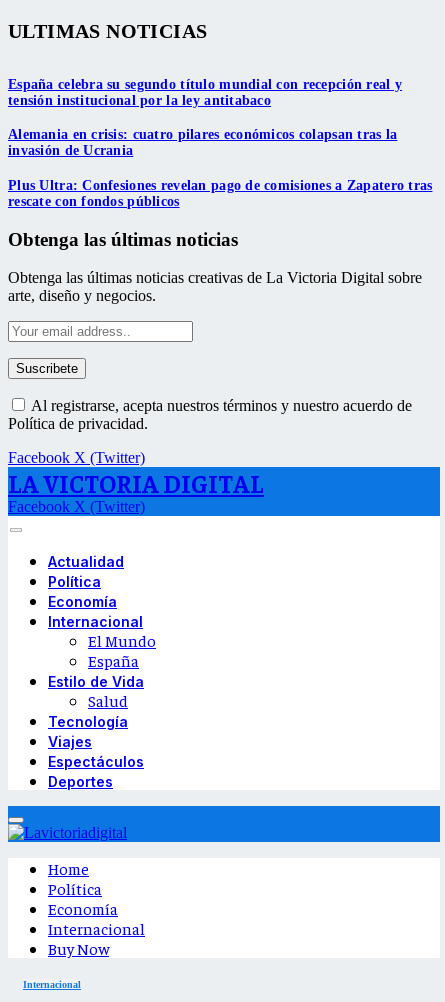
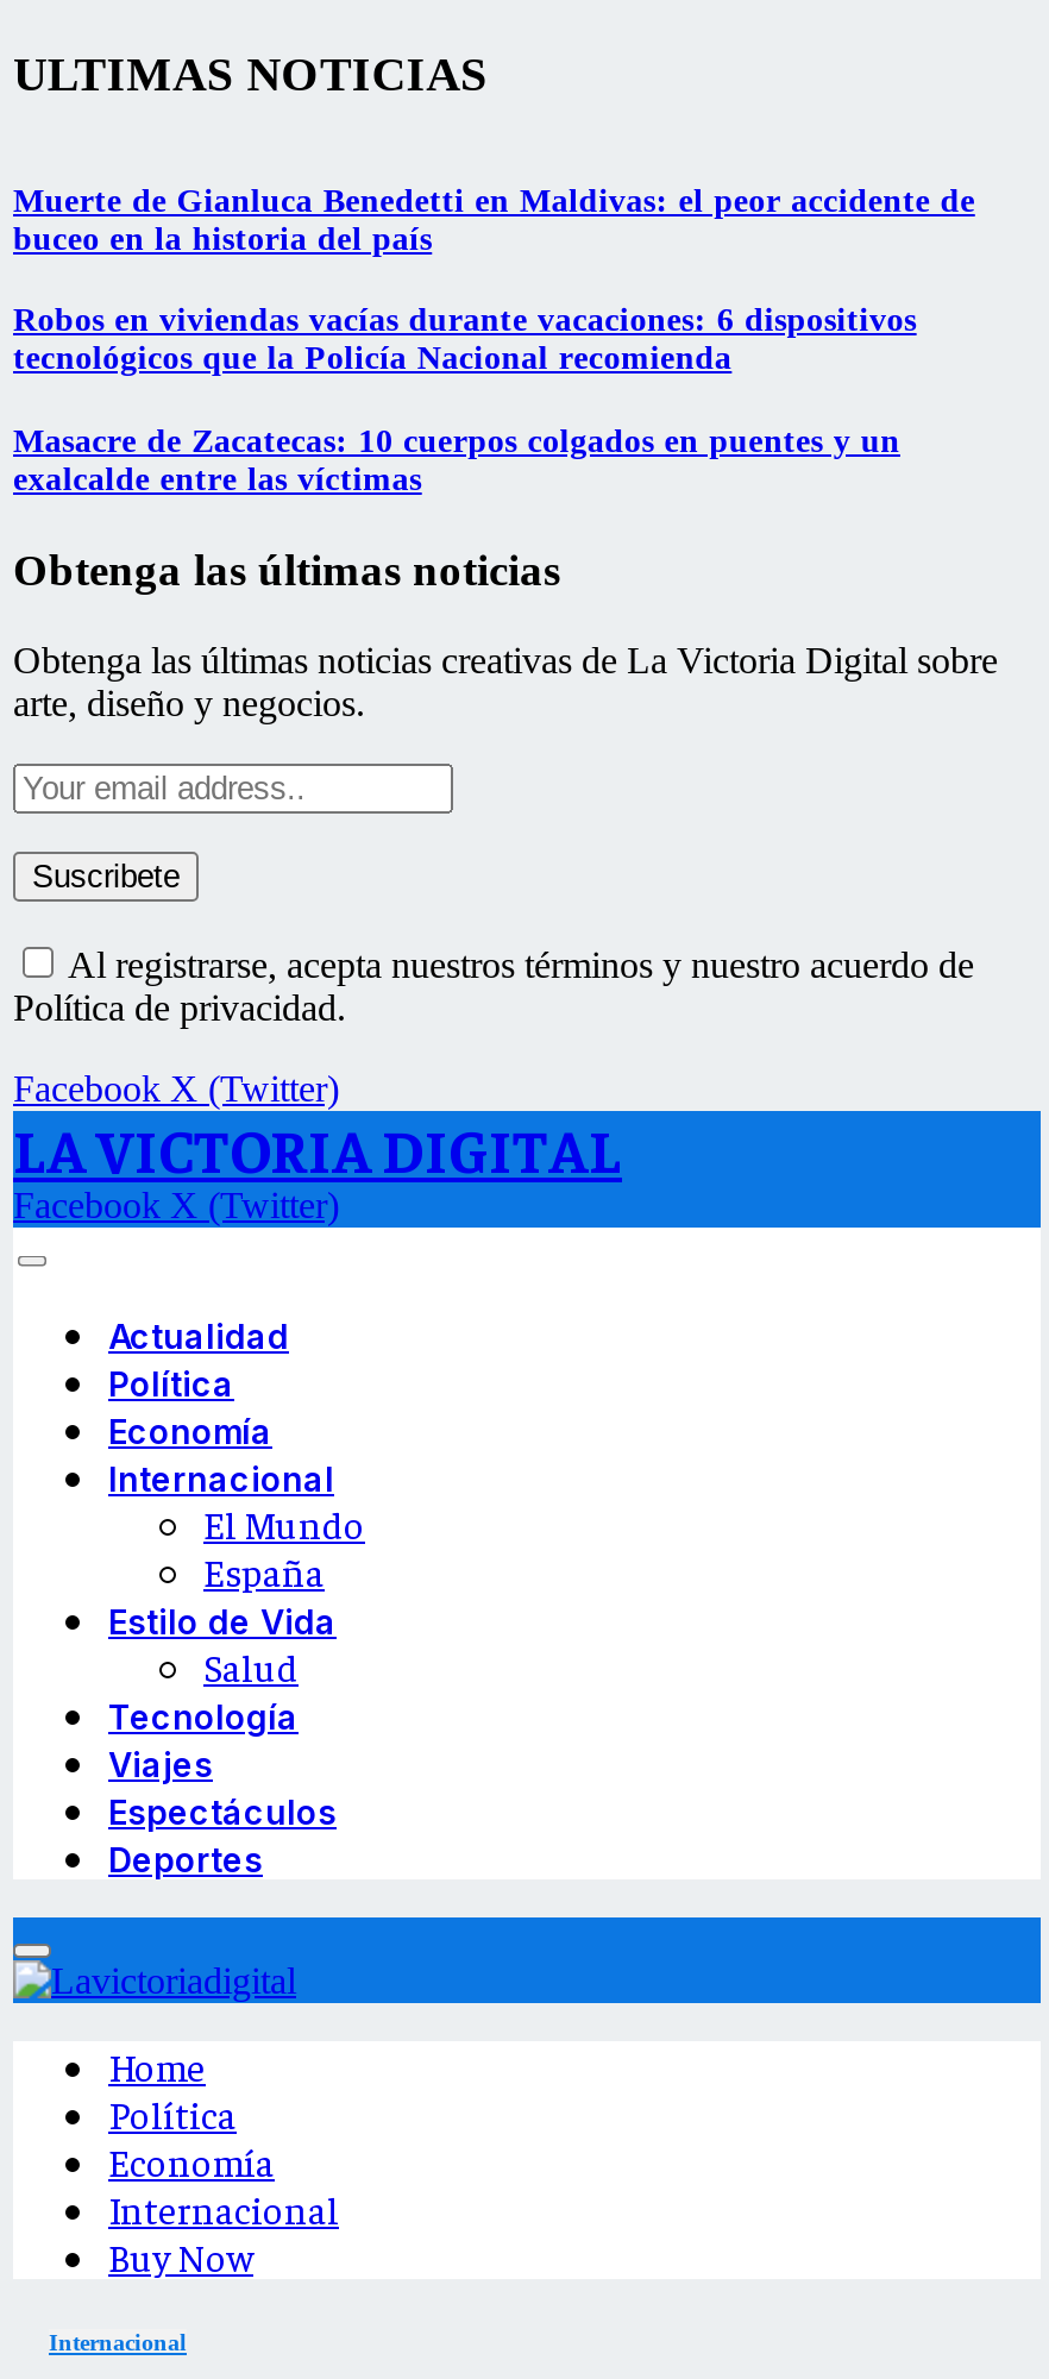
- España celebra su segundo título mundial con recepción real y
- tensión institucional por la ley antitabaco
+ Muerte de Gianluca Benedetti en Maldivas: el peor accidente de
+ buceo en la historia del país

- Alemania en crisis: cuatro pilares económicos colapsan tras la
- invasión de Ucrania
+ Robos en viviendas vacías durante vacaciones: 6 dispositivos
+ tecnológicos que la Policía Nacional recomienda

- Plus Ultra: Confesiones revelan pago de comisiones a Zapatero tras
- rescate con fondos públicos
+ Masacre de Zacatecas: 10 cuerpos colgados en puentes y un
+ exalcalde entre las víctimas
